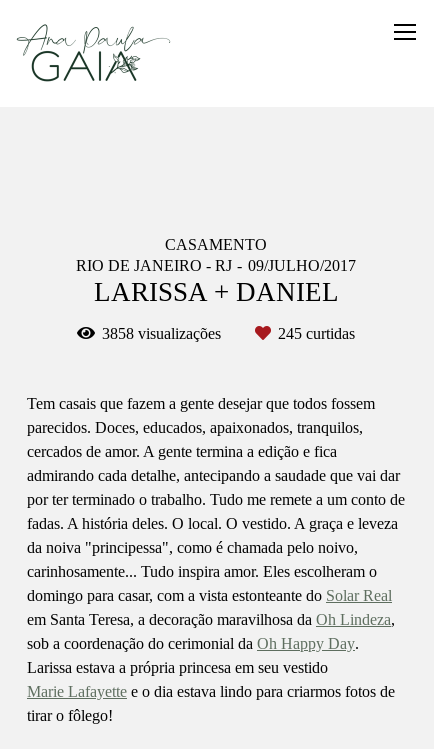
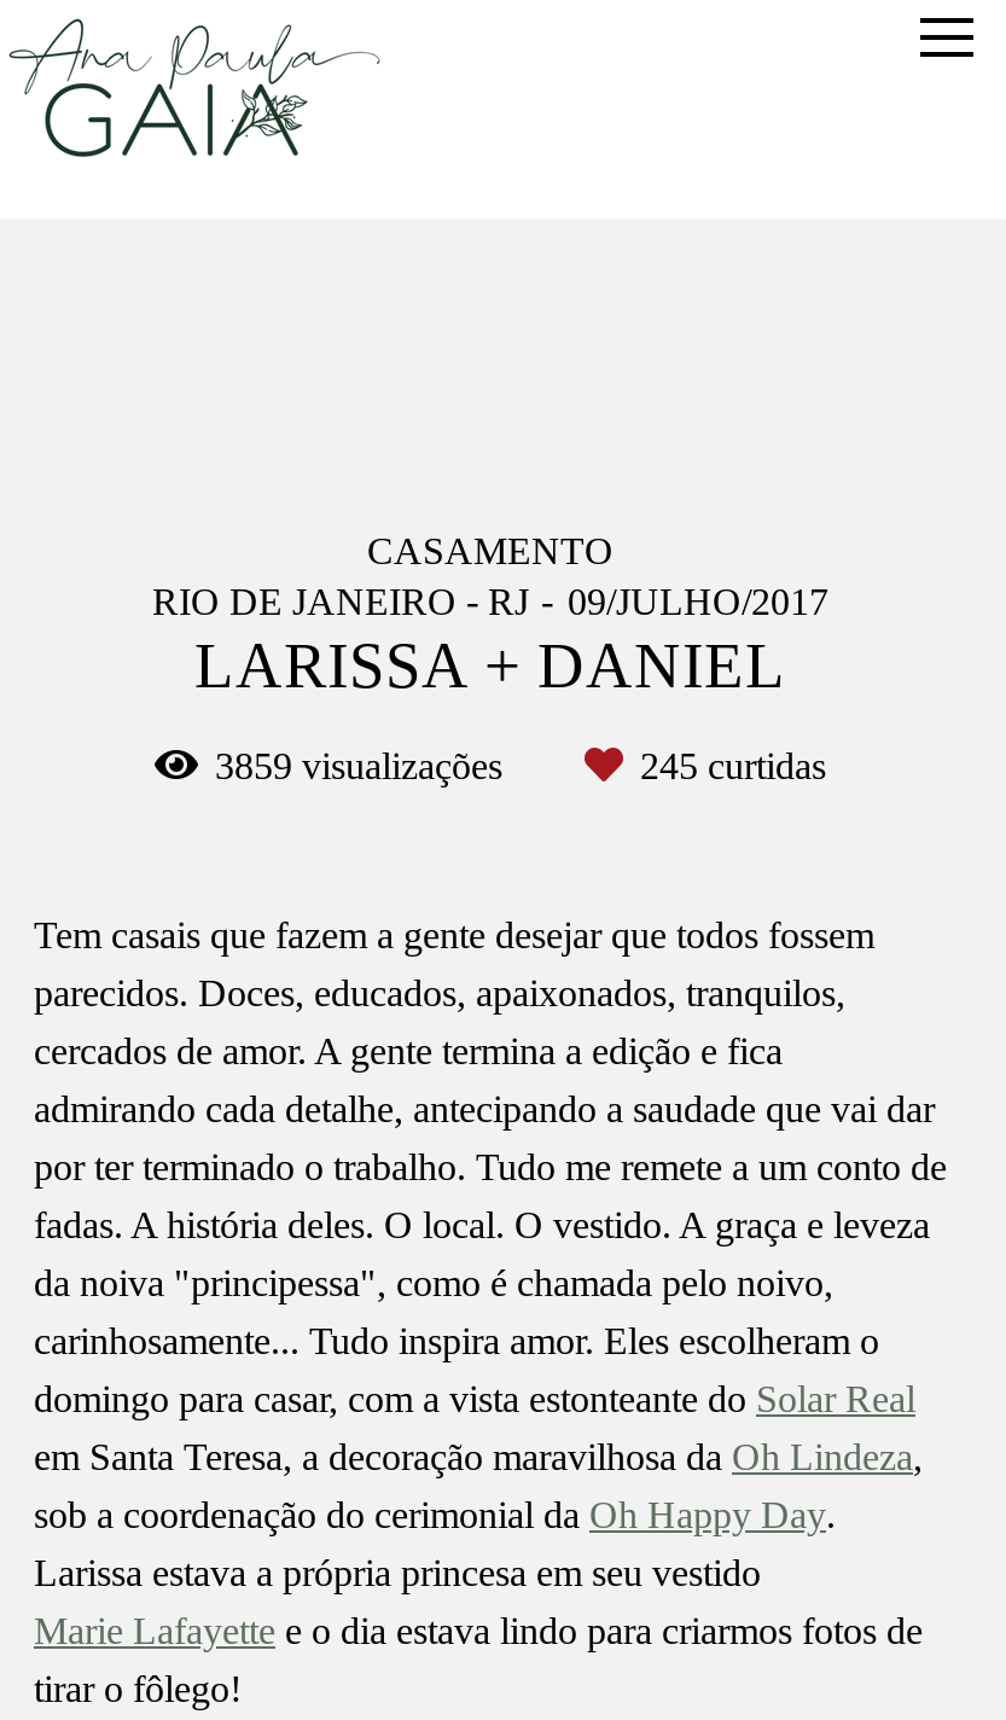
- 3858 visualizações
+ 3859 visualizações
